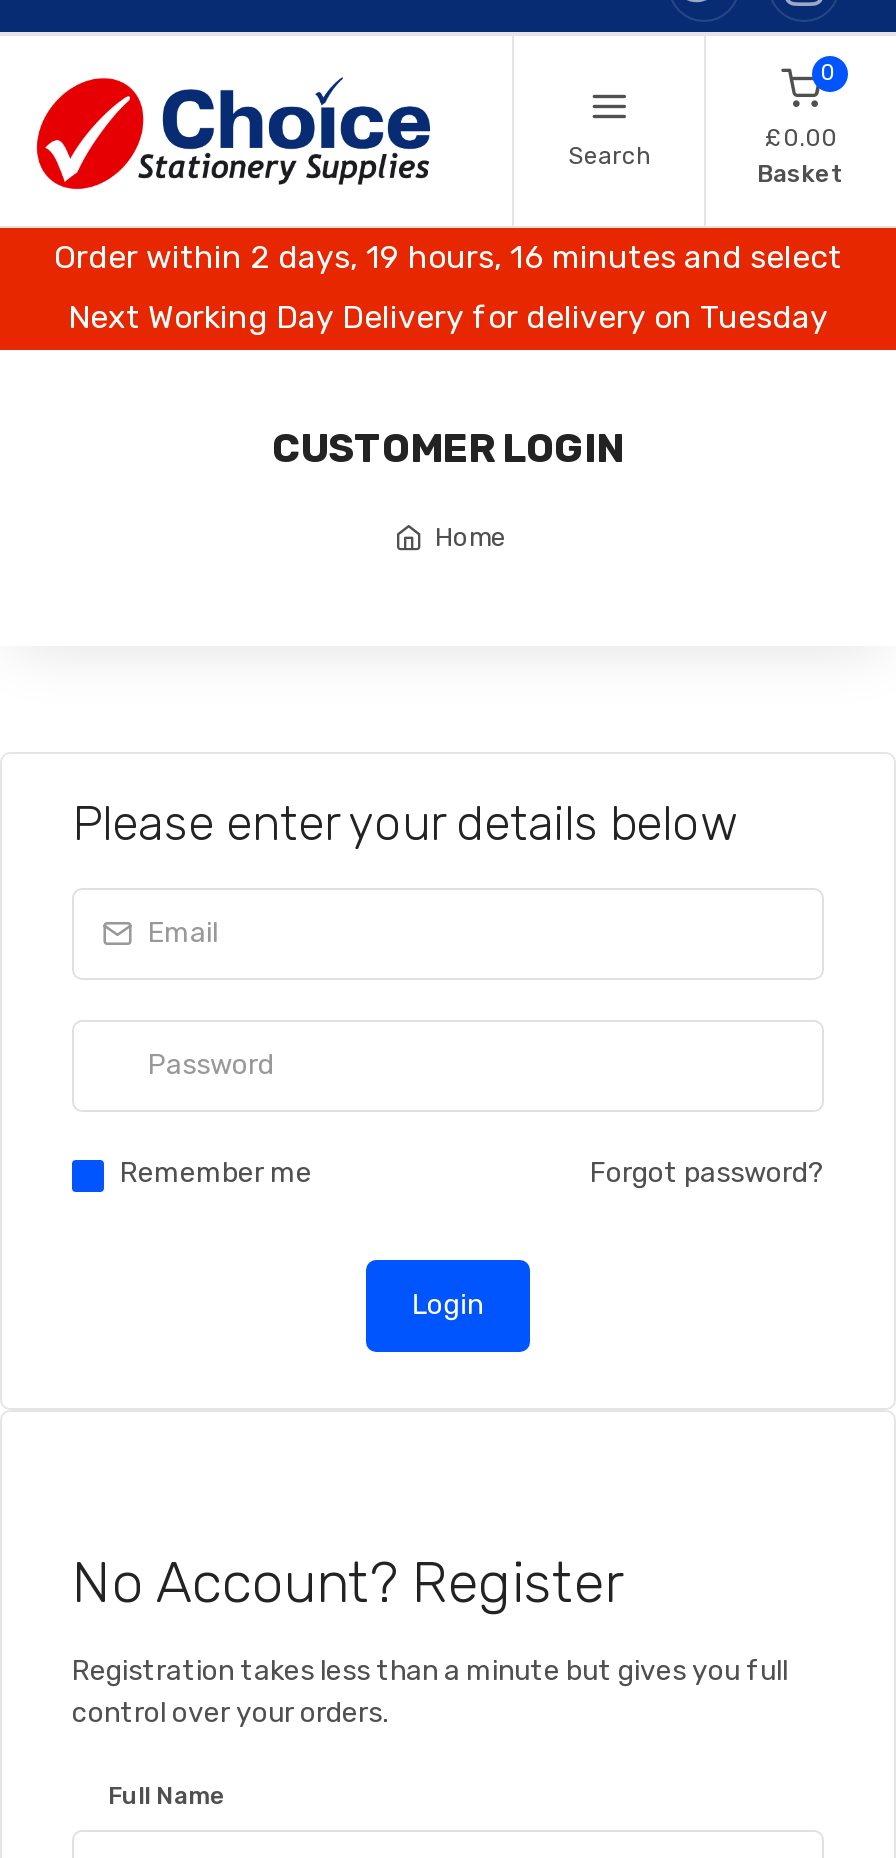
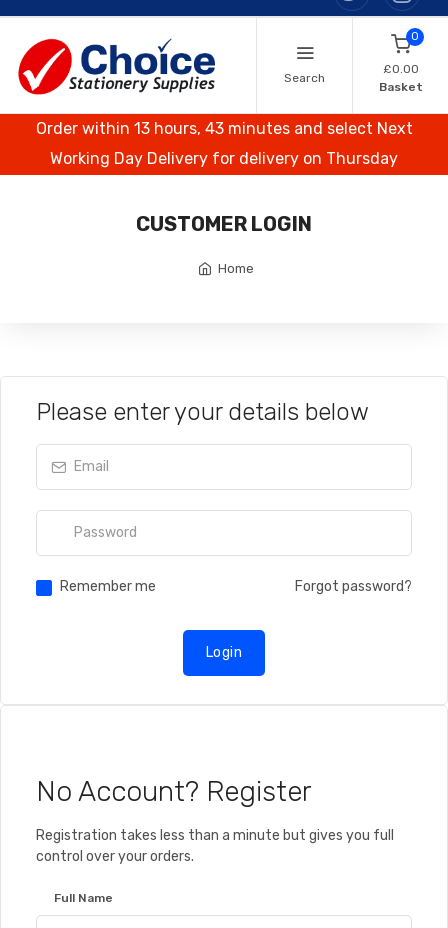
- Order within 2 days, 19 hours, 16 minutes and select
+ Order within 13 hours, 43 minutes and select Next

- Next Working Day Delivery for delivery on Tuesday
+ Working Day Delivery for delivery on Thursday
